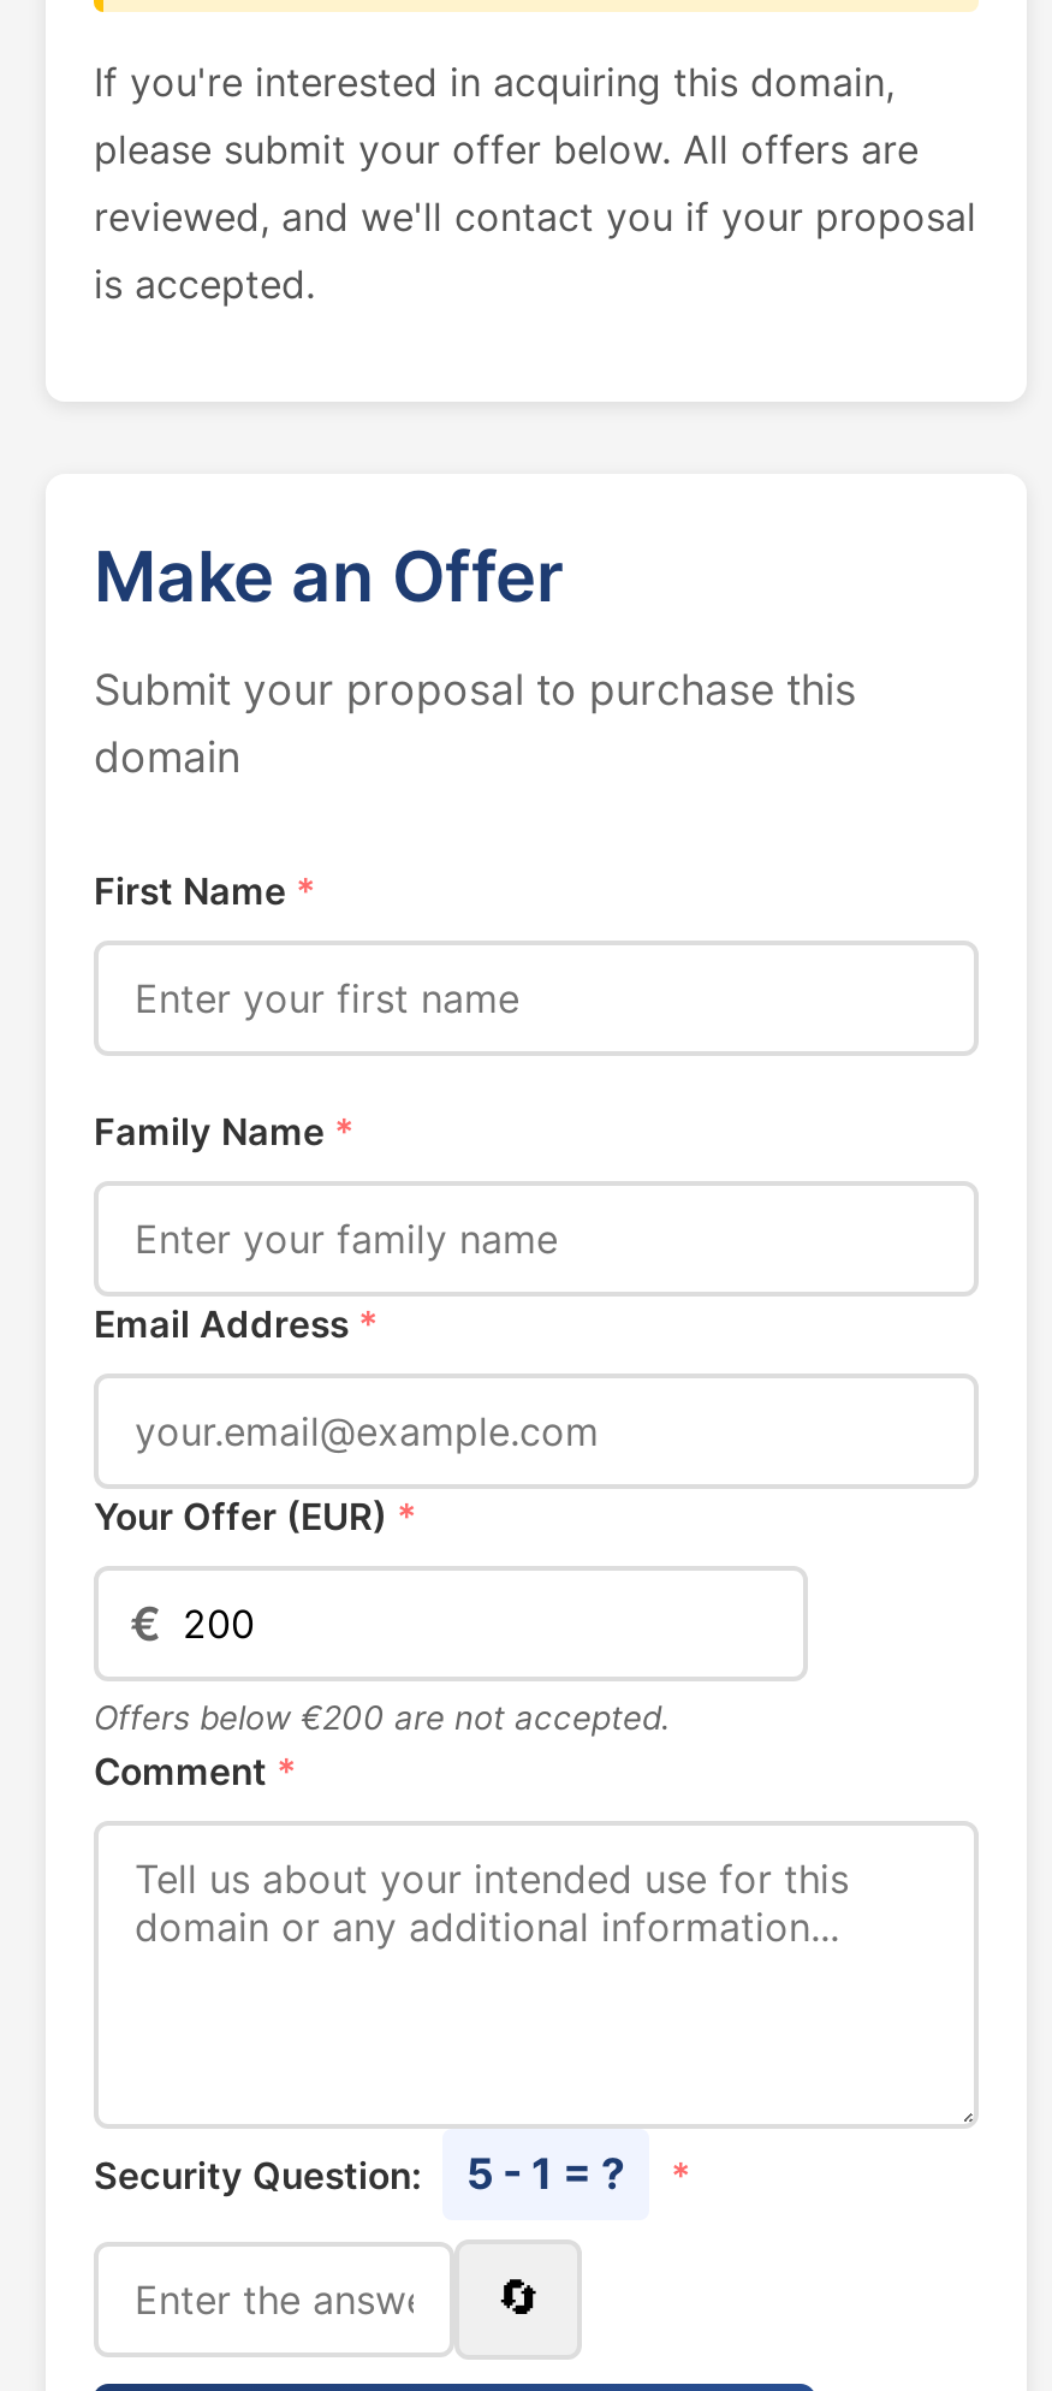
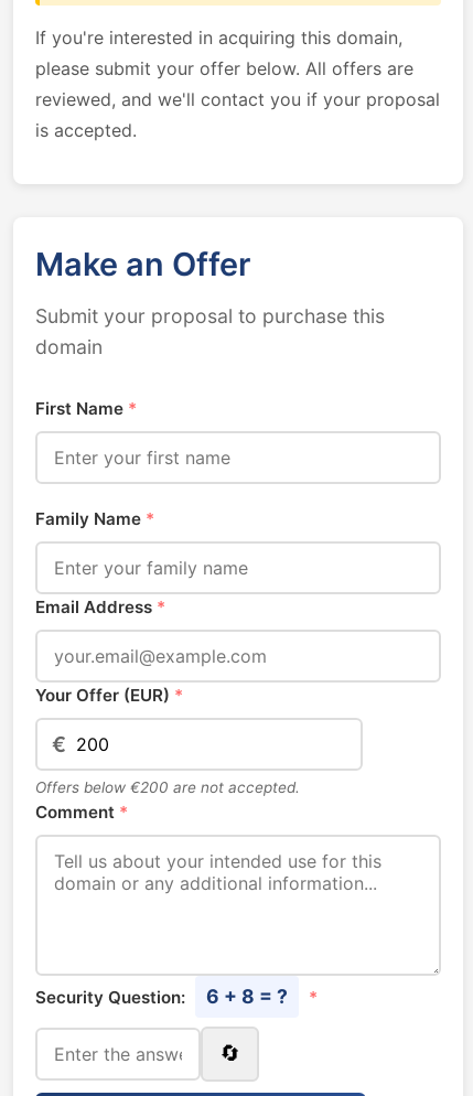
- 5 - 1 = ?
+ 6 + 8 = ?
